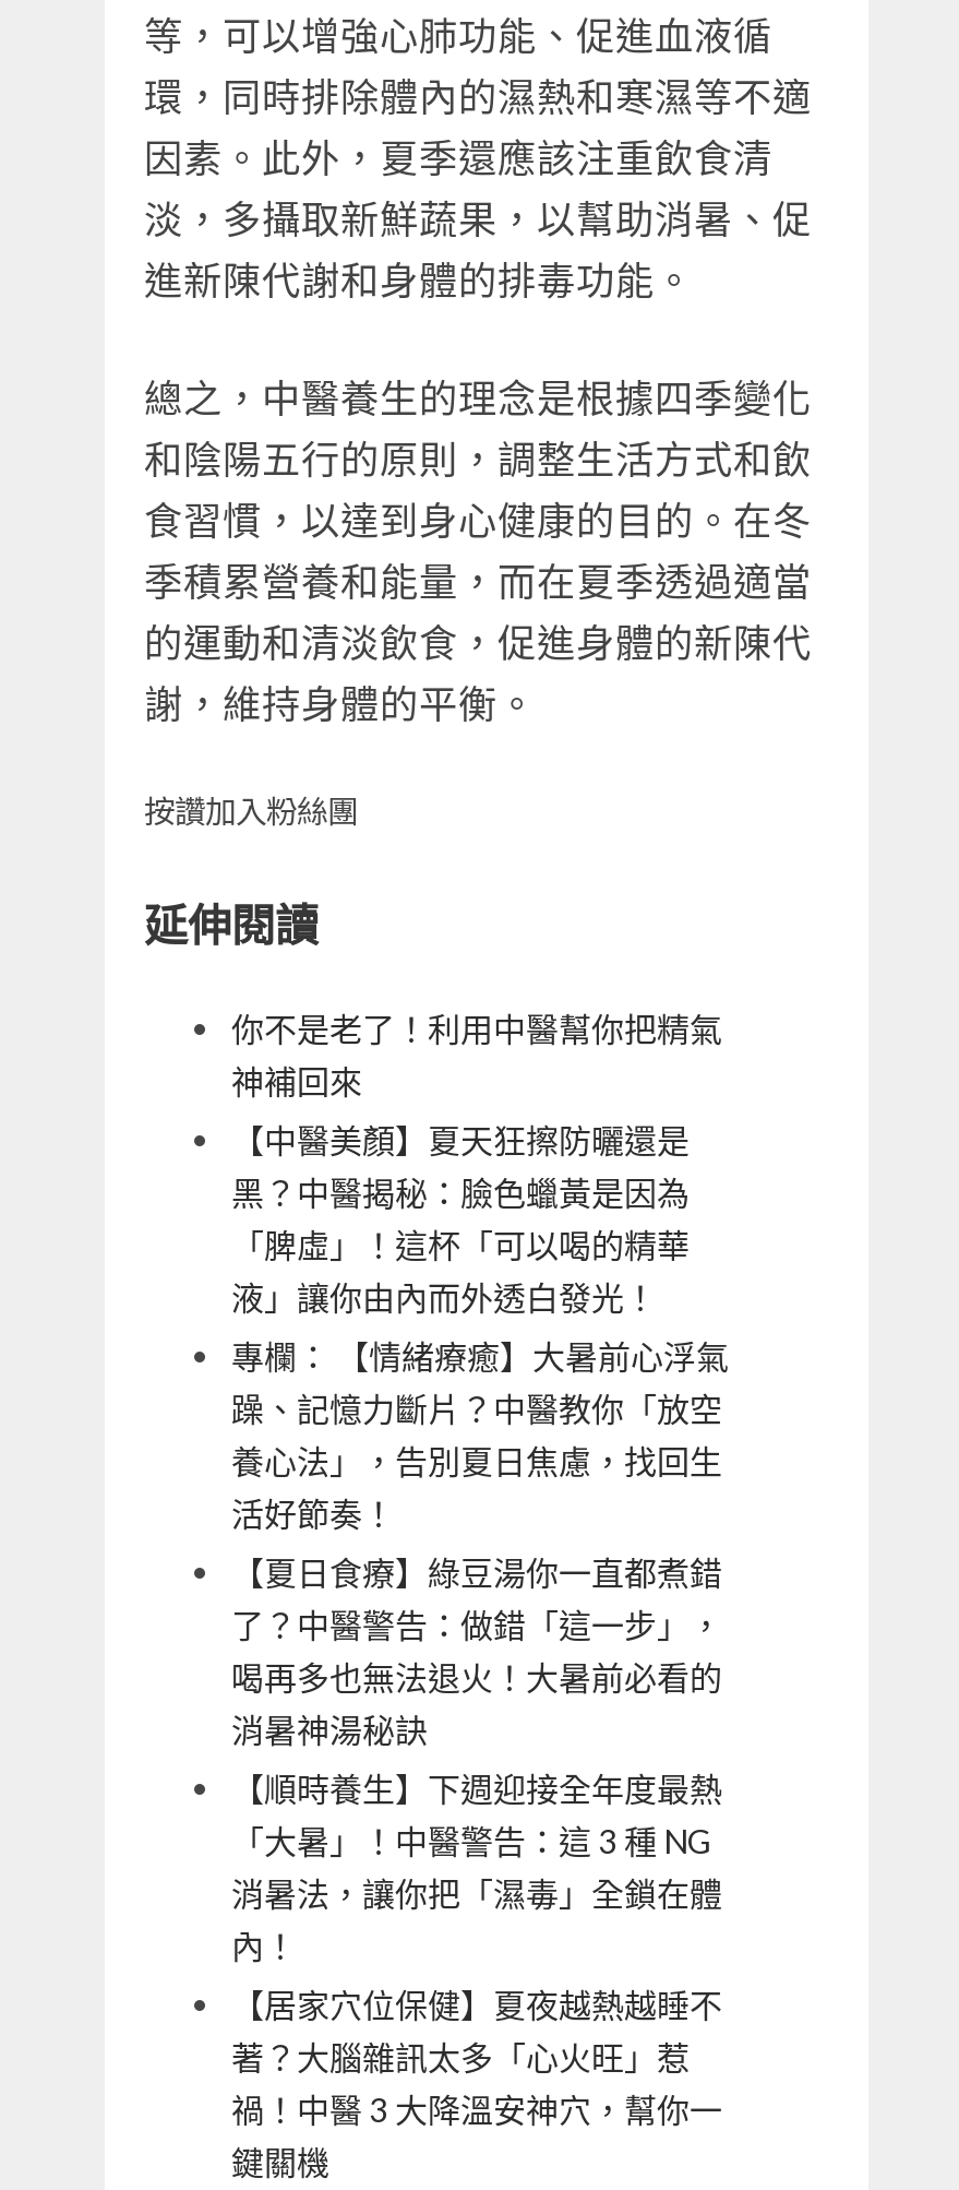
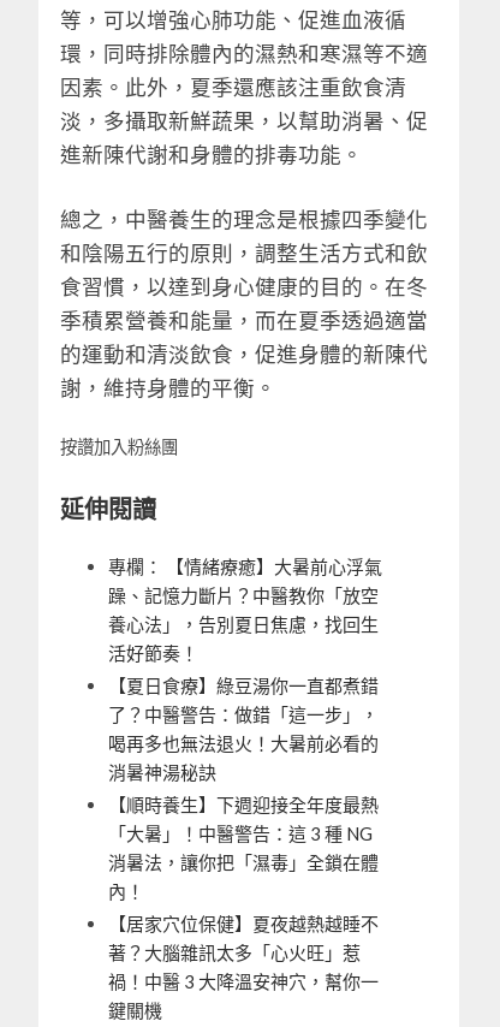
- 你不是老了！利用中醫幫你把精氣
- 神補回來
- 【中醫美顏】夏天狂擦防曬還是
- 黑？中醫揭秘：臉色蠟黃是因為
- 「脾虛」！這杯「可以喝的精華
- 液」讓你由內而外透白發光！
